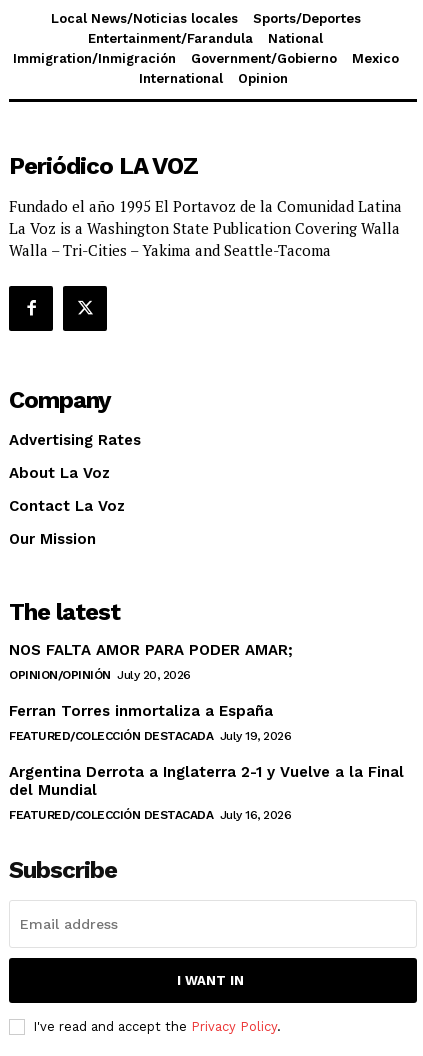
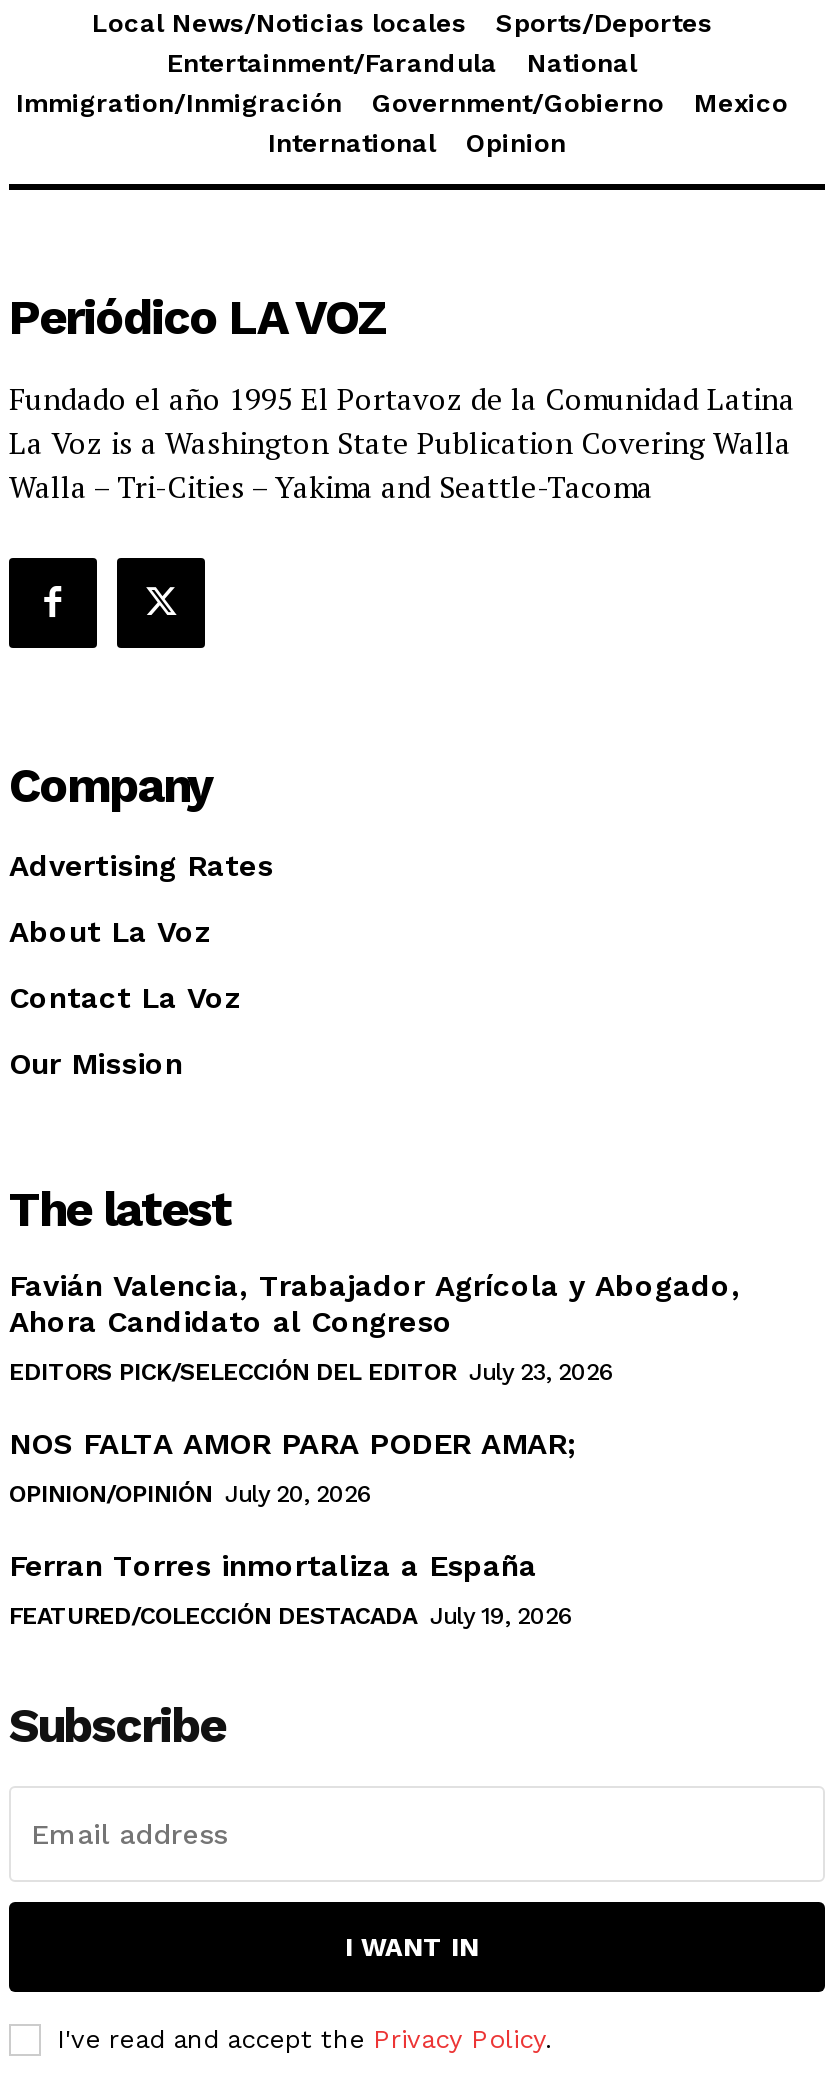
+ Favián Valencia, Trabajador Agrícola y Abogado,
+ Ahora Candidato al Congreso
+ EDITORS PICK/SELECCIÓN DEL EDITOR July 23, 2026

moved down: NOS FALTA AMOR PARA PODER AMAR; | OPINION/OPINIÓN July 20, 2026 | Ferran Torres inmortaliza a España | FEATURED/COLECCIÓN DESTACADA July 19, 2026

- Argentina Derrota a Inglaterra 2-1 y Vuelve a la Final
- del Mundial
- FEATURED/COLECCIÓN DESTACADA July 16, 2026
